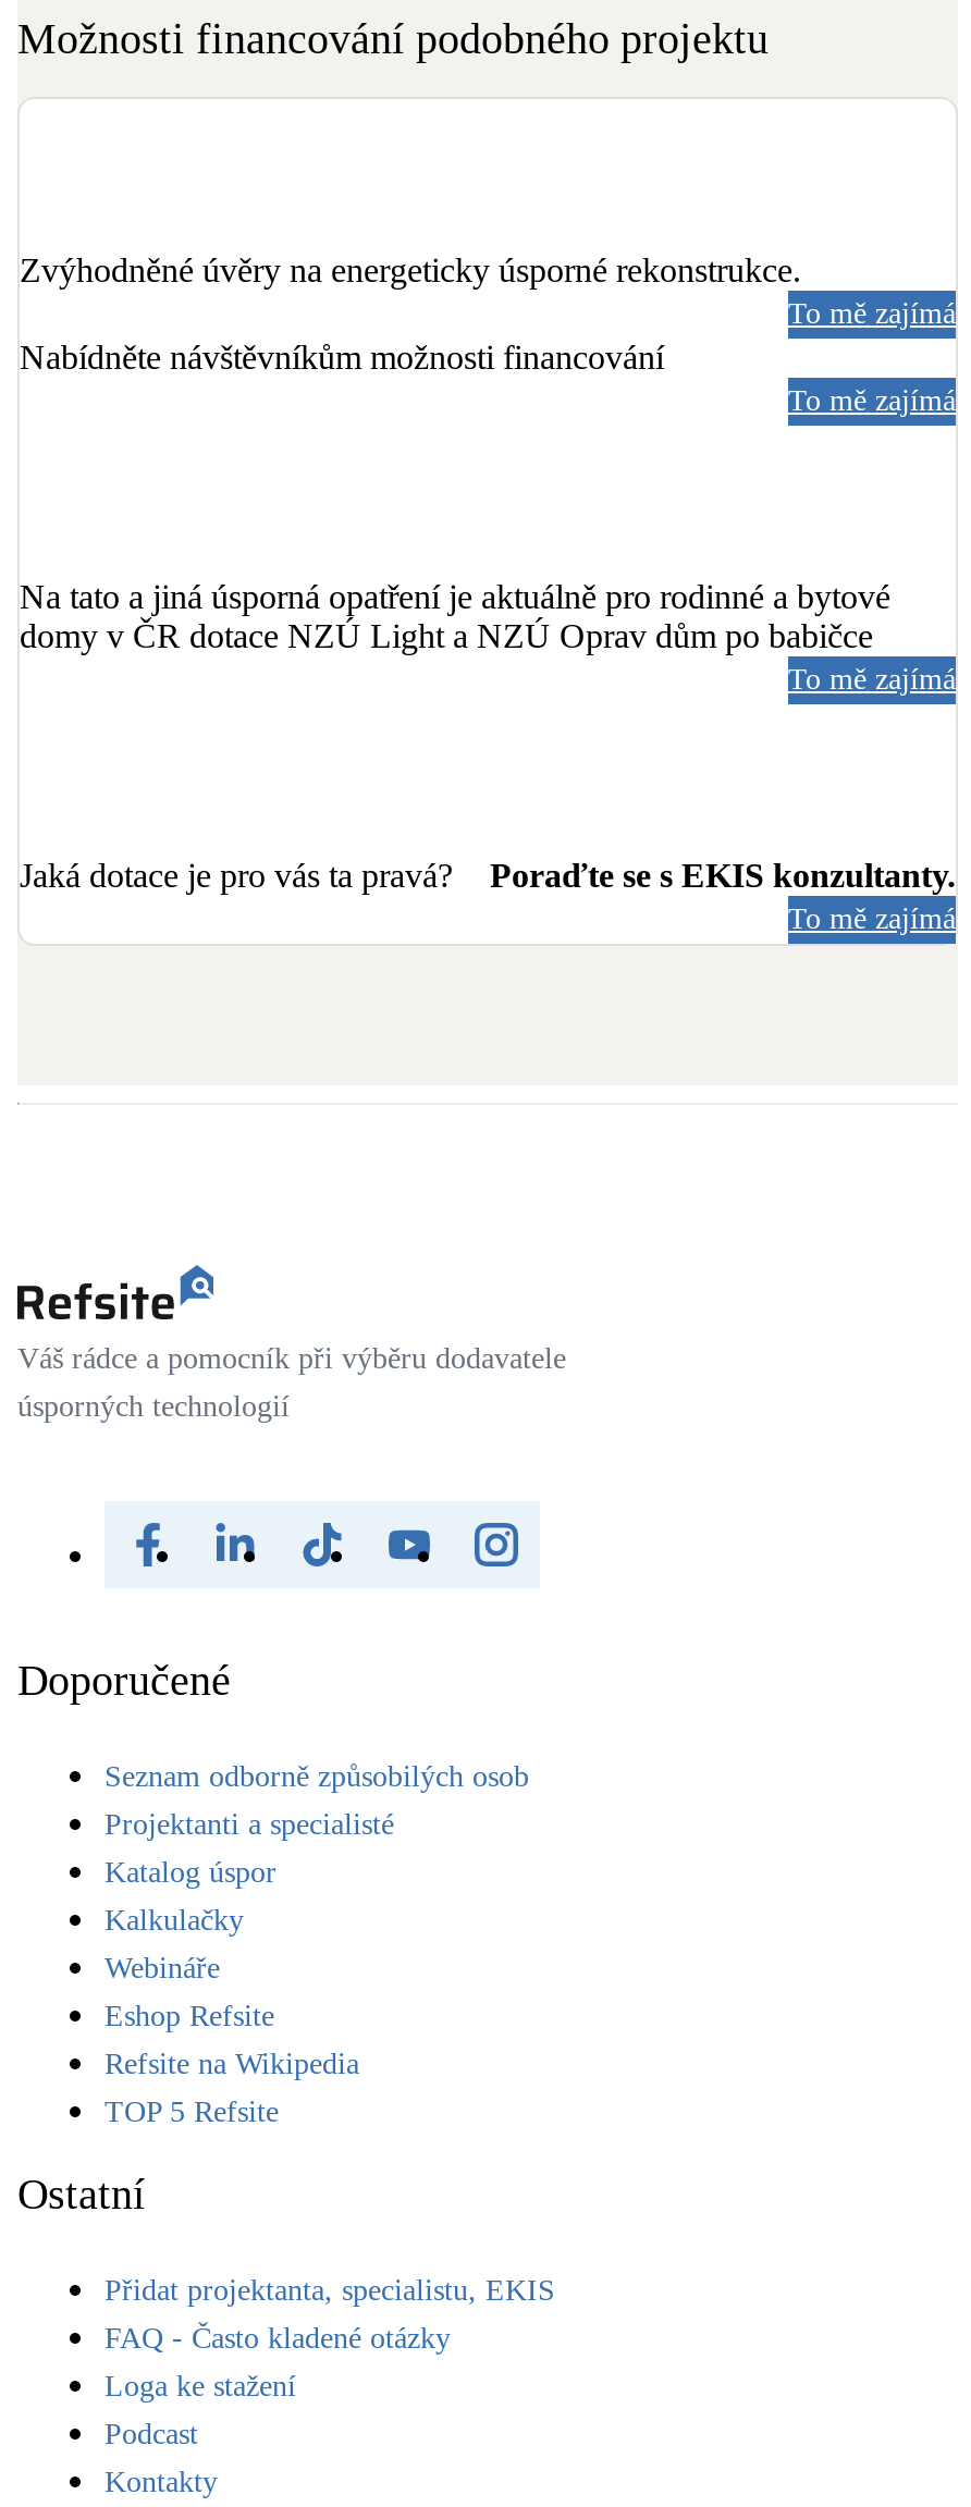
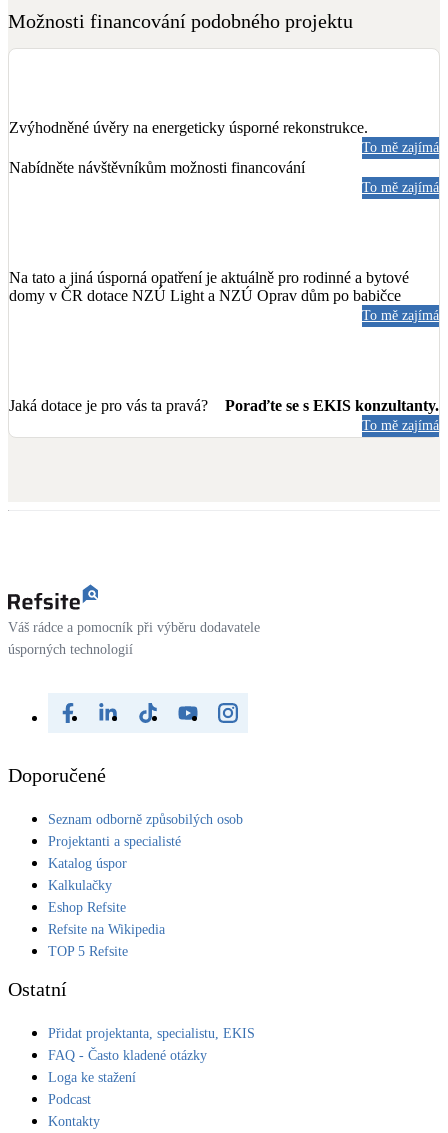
- Webináře
